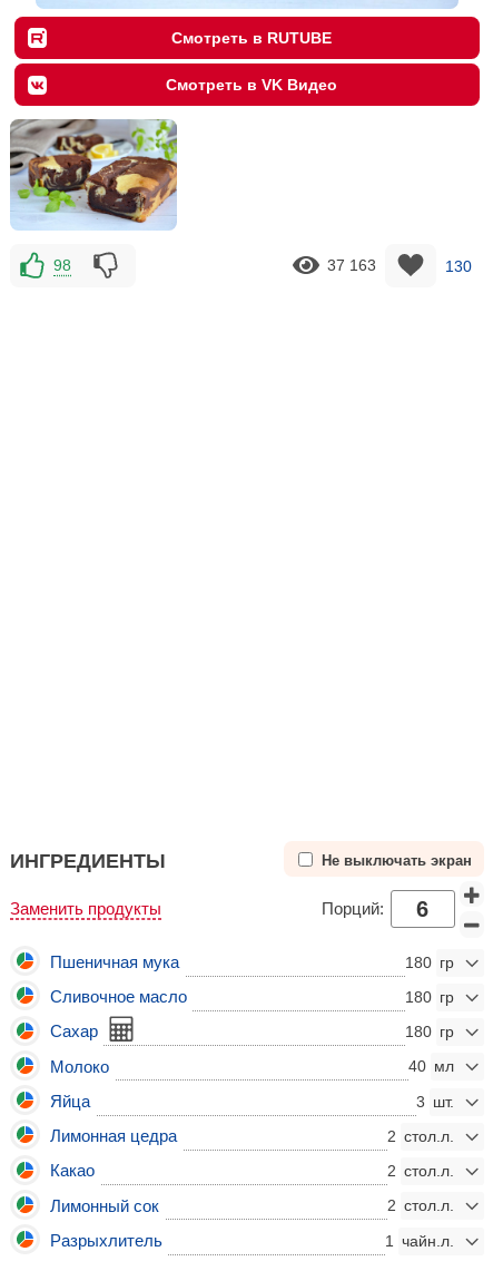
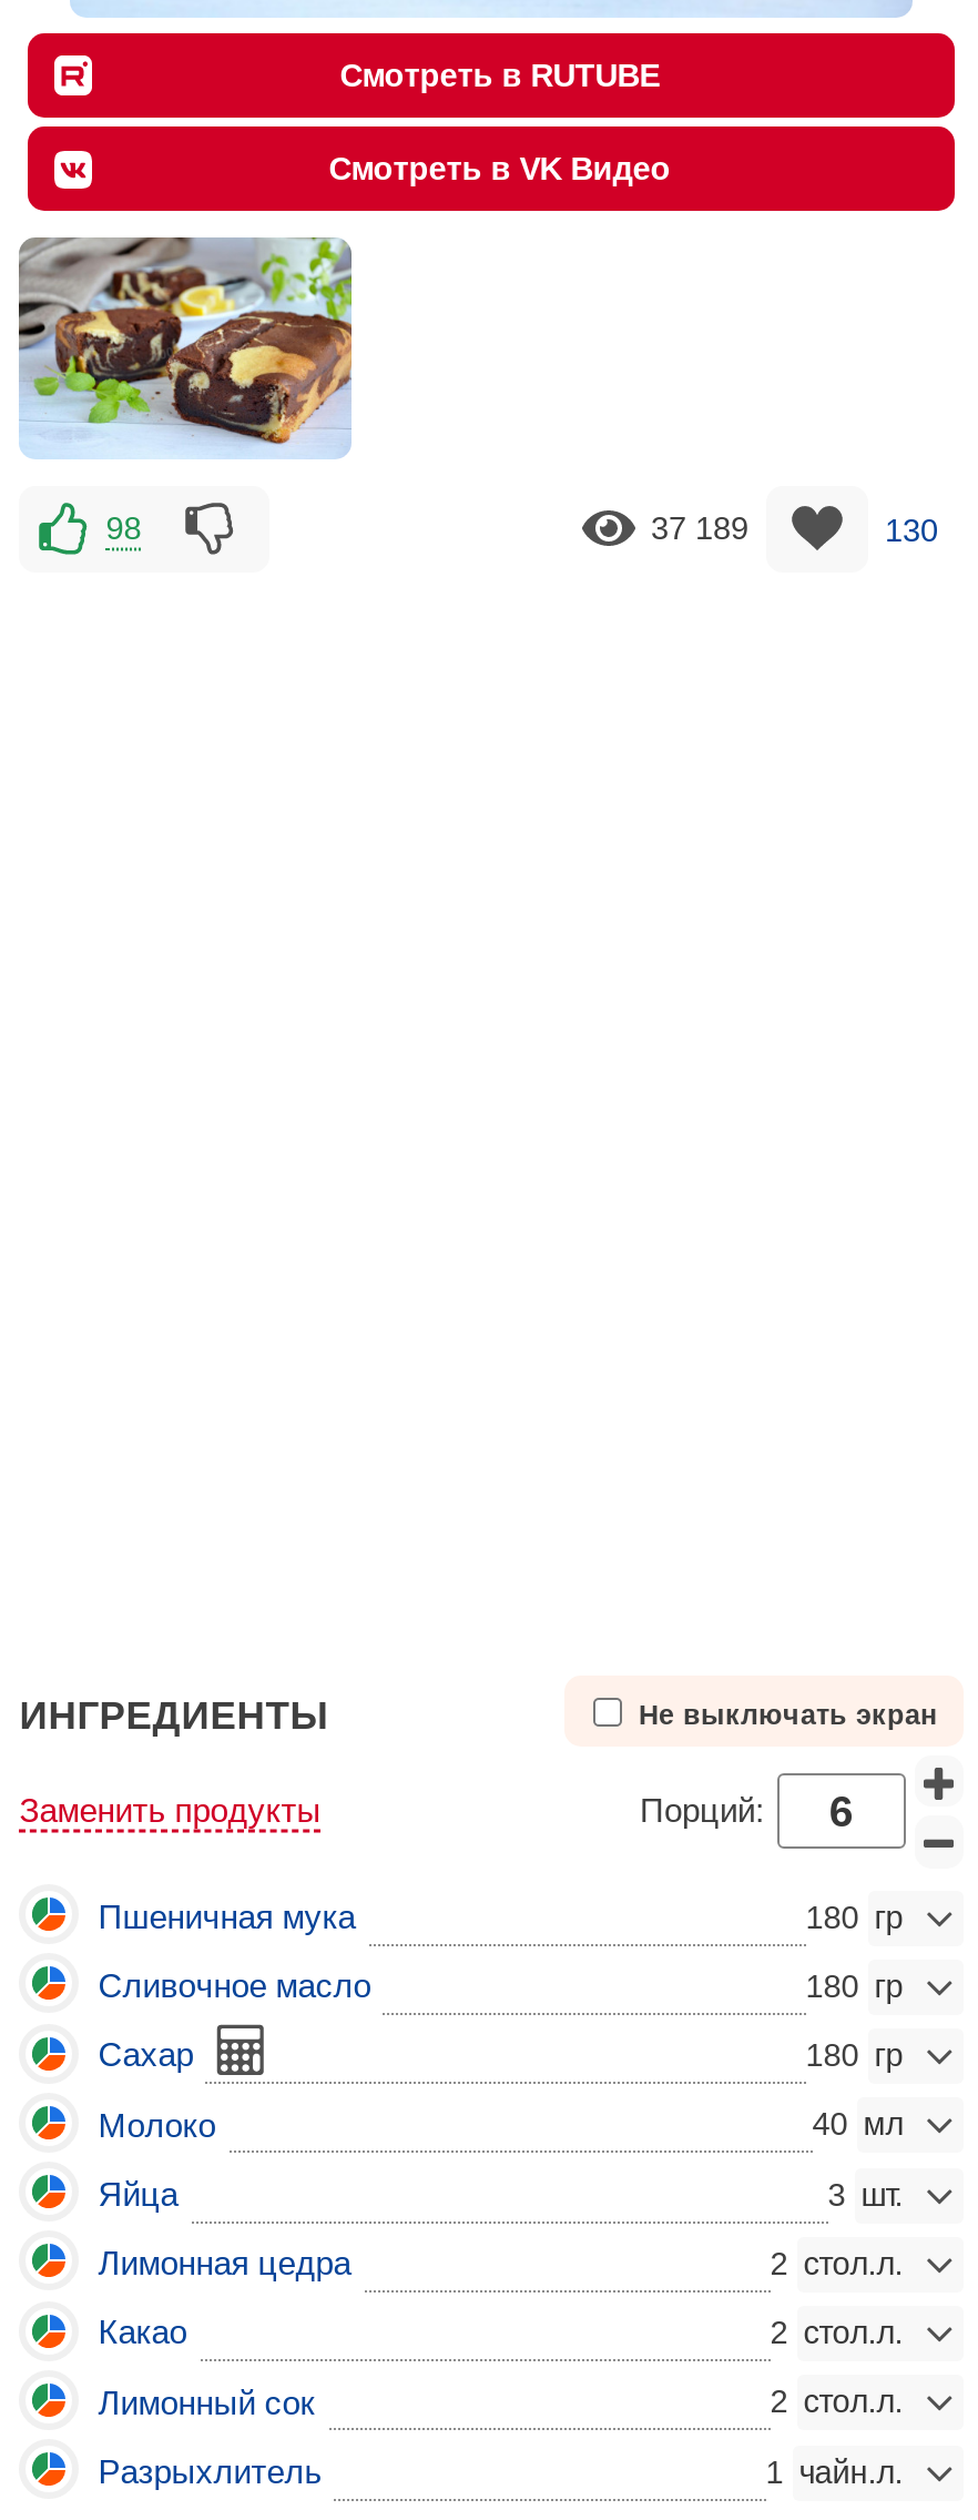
- 37 163
+ 37 189
